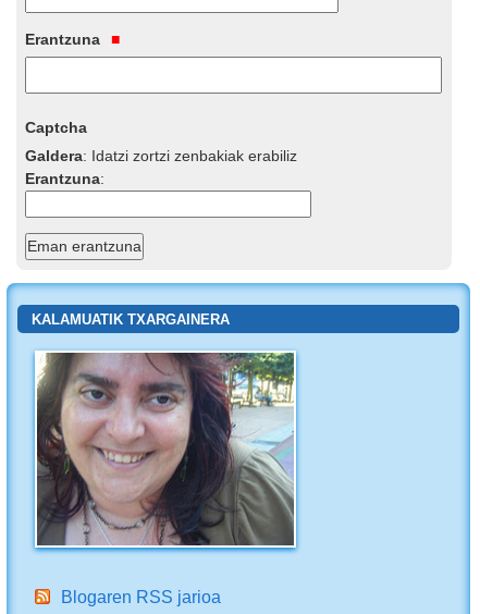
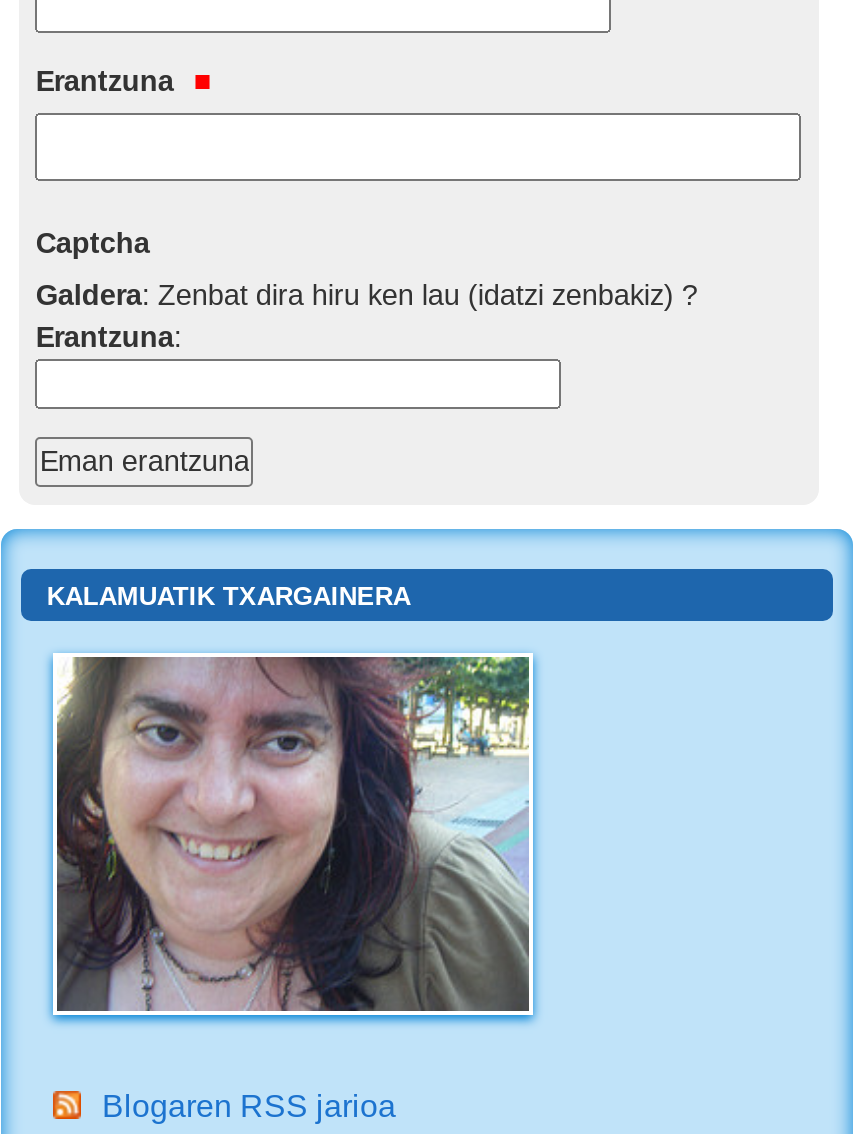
- Galdera: Idatzi zortzi zenbakiak erabiliz
+ Galdera: Zenbat dira hiru ken lau (idatzi zenbakiz) ?
